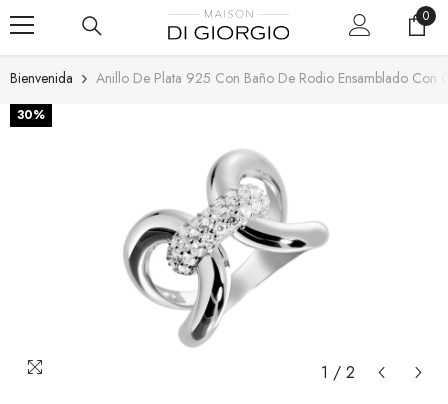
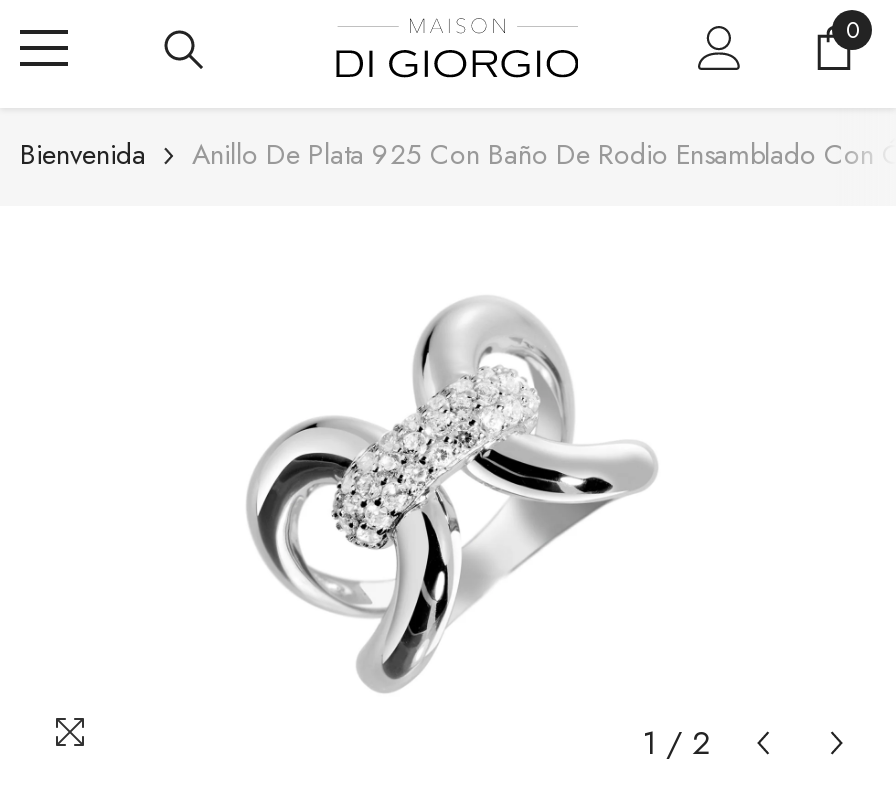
- 30%
